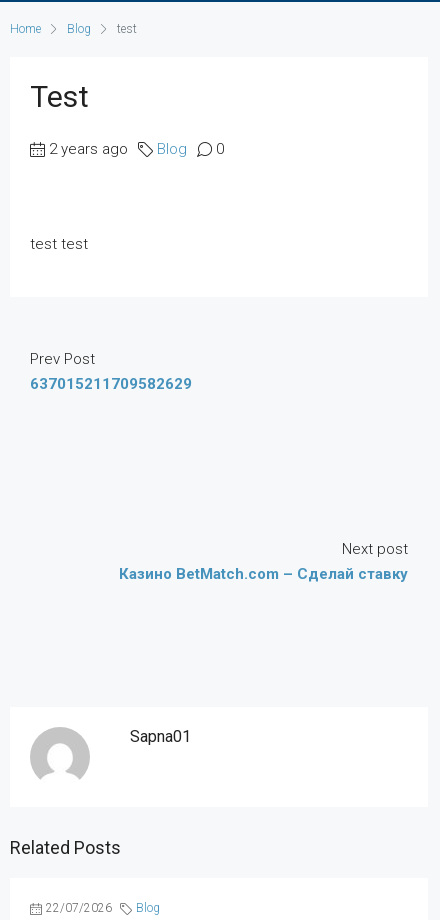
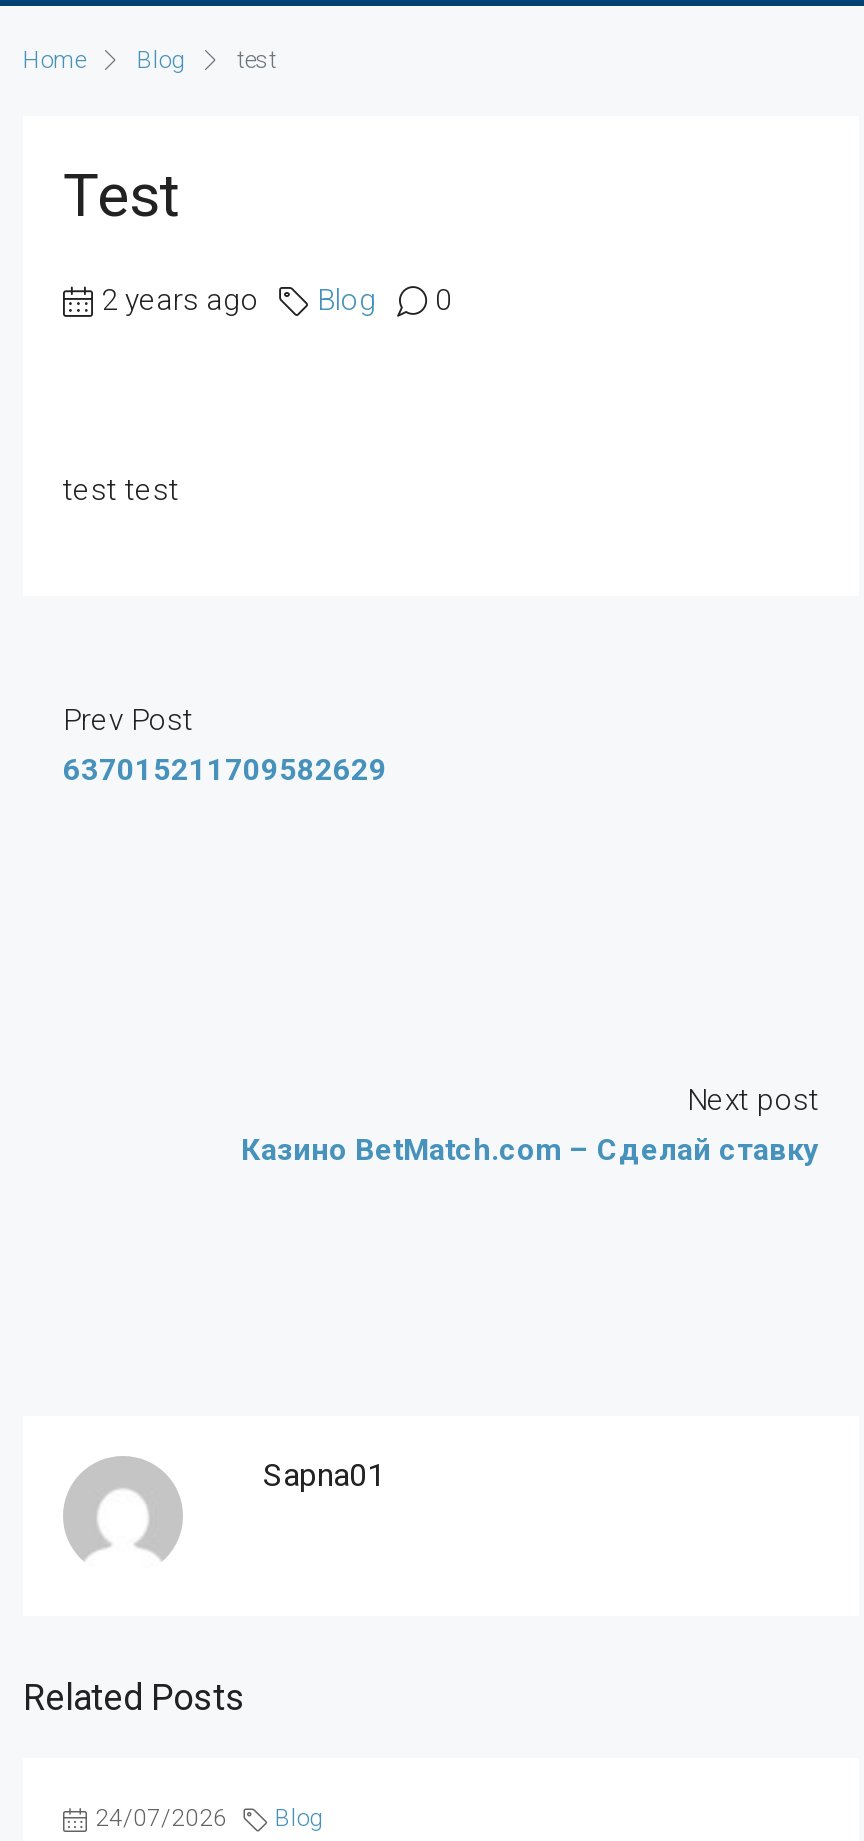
- 22/07/2026 Blog
+ 24/07/2026 Blog
